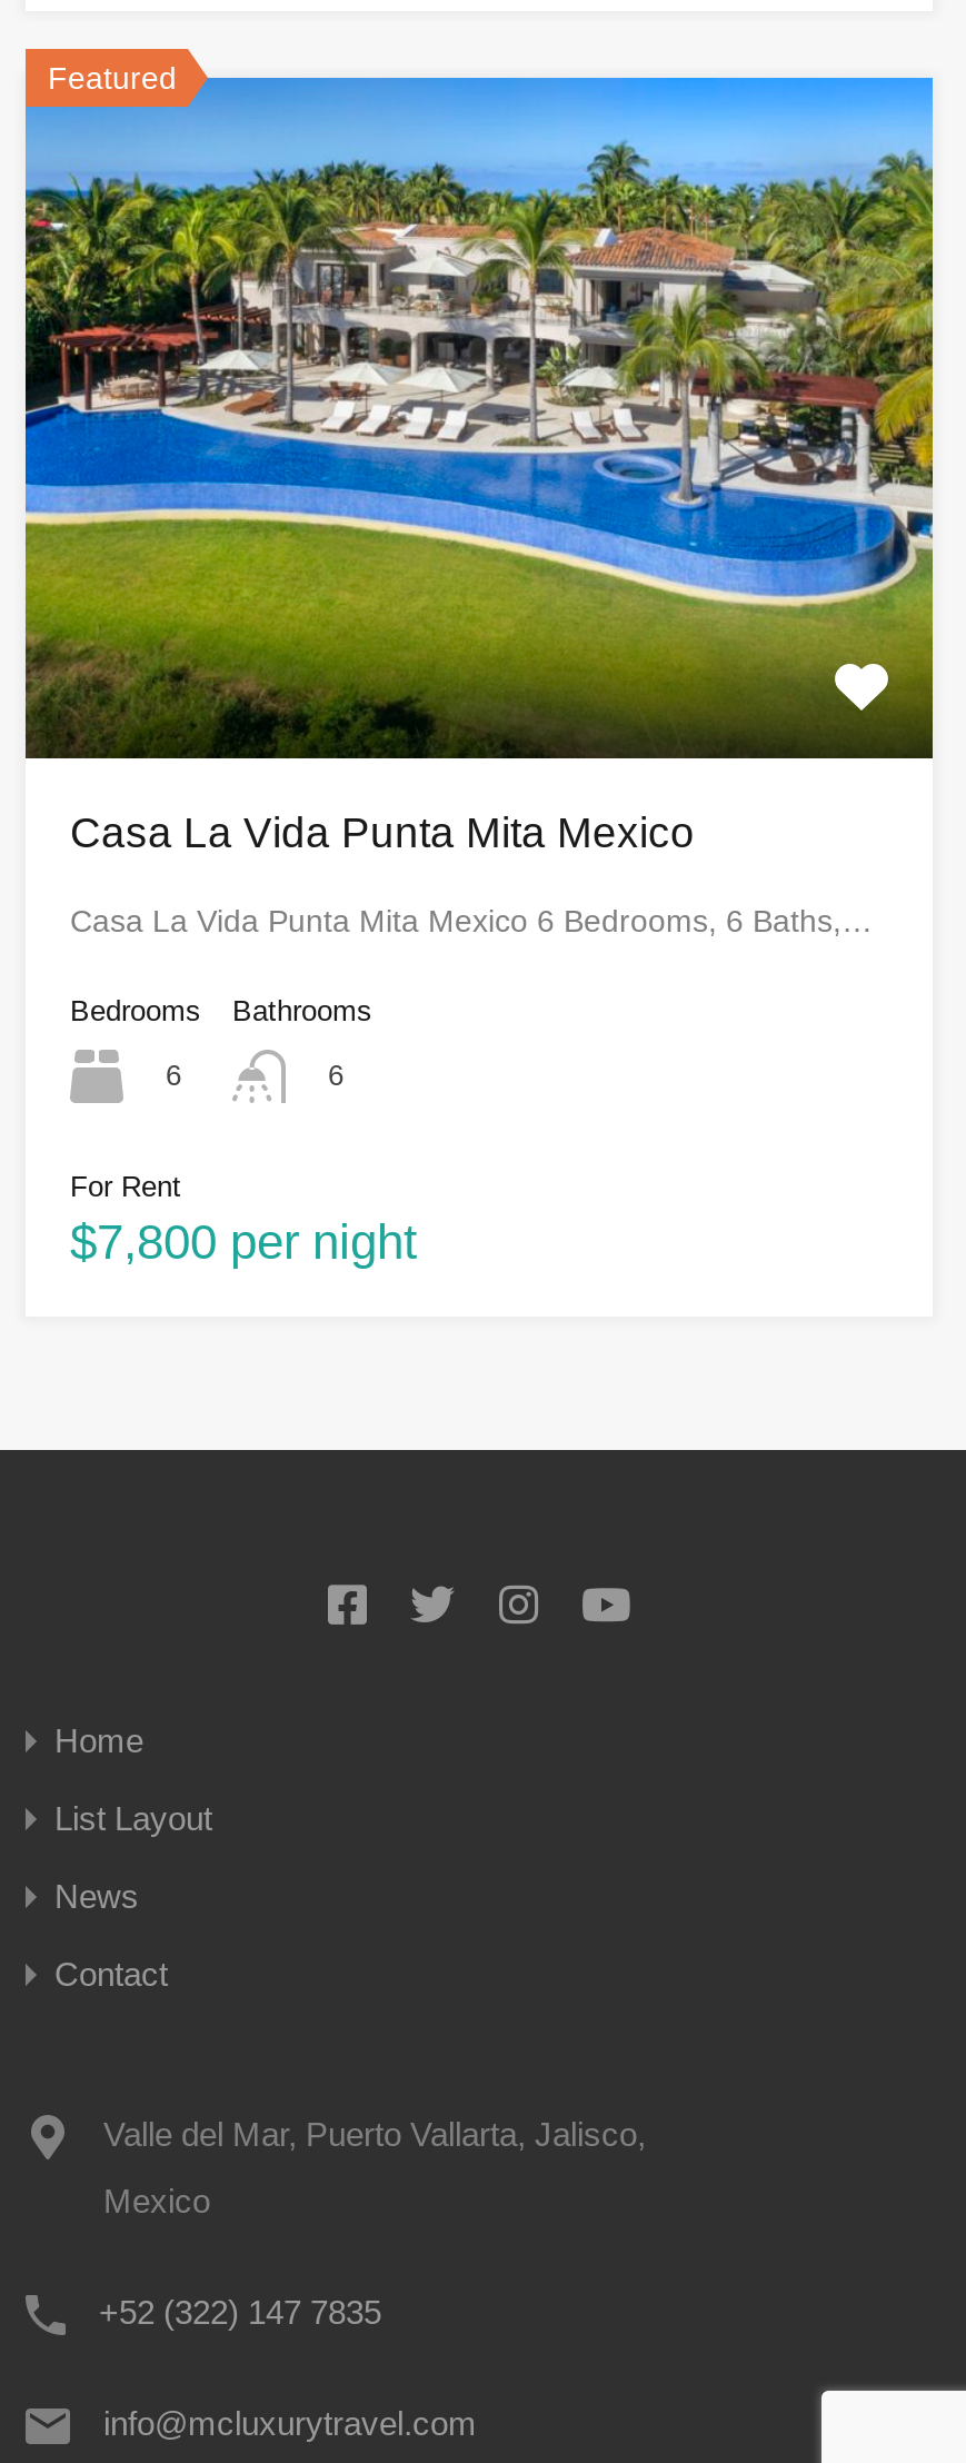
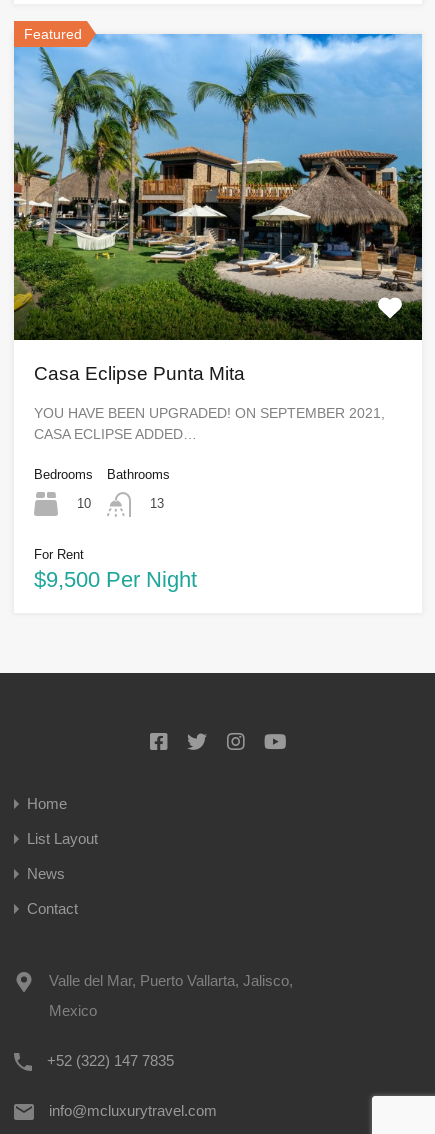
- [image]
- Casa La Vida Punta Mita Mexico
+ [image]
+ Casa Eclipse Punta Mita

- Casa La Vida Punta Mita Mexico 6 Bedrooms, 6 Baths,…
+ YOU HAVE BEEN UPGRADED! ON SEPTEMBER 2021,
+ CASA ECLIPSE ADDED…

- 6
+ 10

- 6
+ 13

- $7,800 per night
+ $9,500 Per Night
